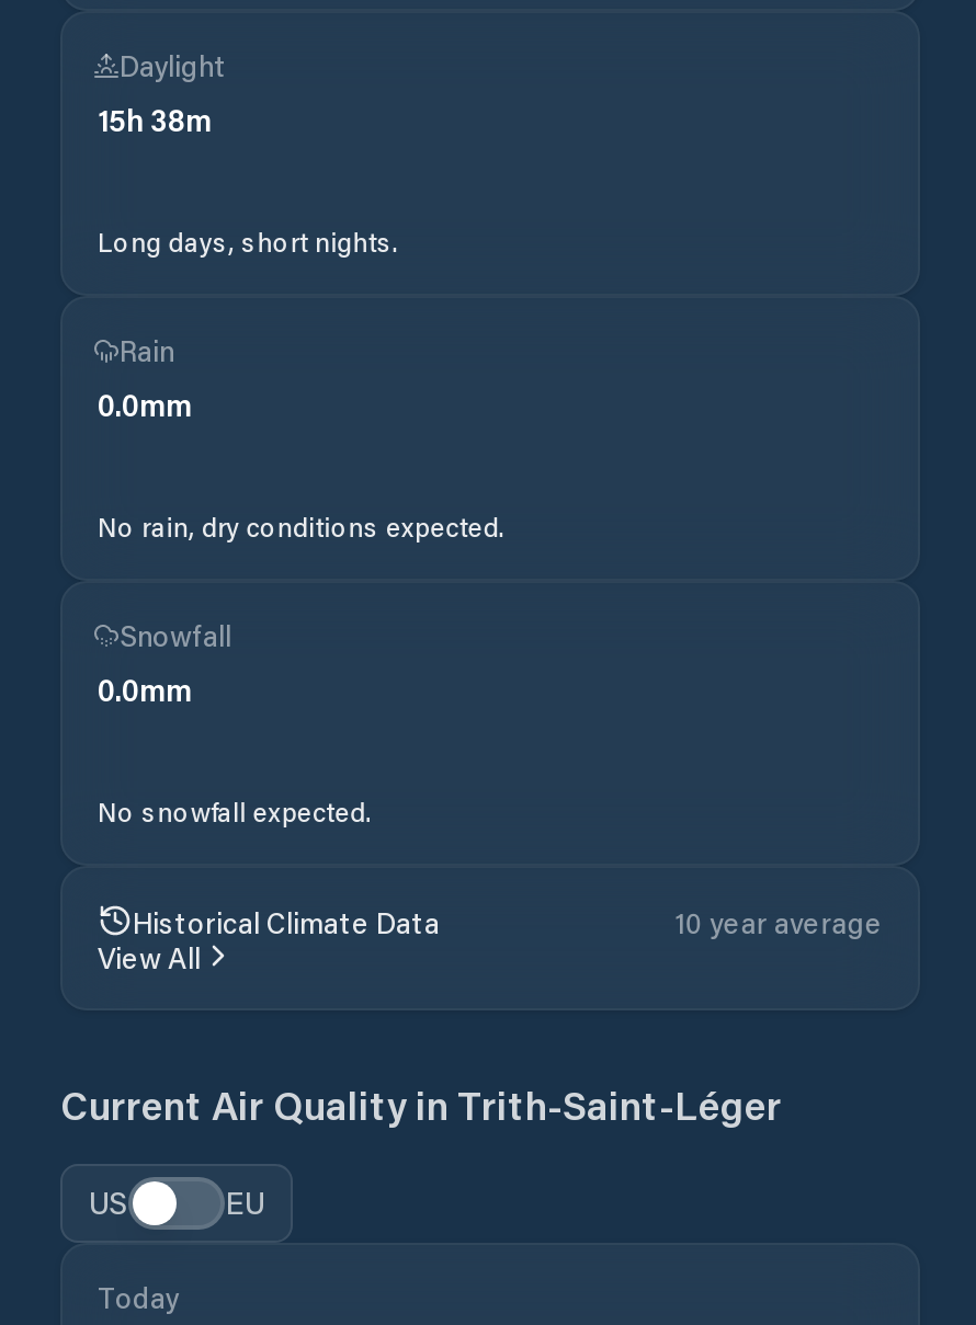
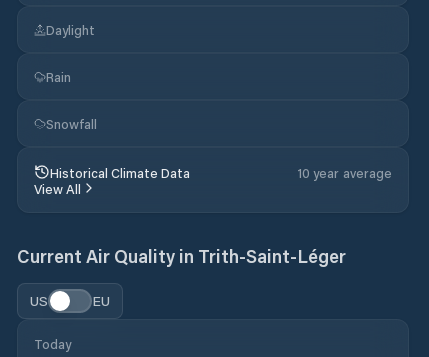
- 15h 38m
- Long days, short nights.

- 0.0mm
- No rain, dry conditions expected.

- 0.0mm
- No snowfall expected.
